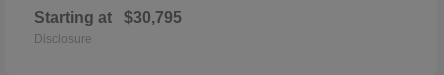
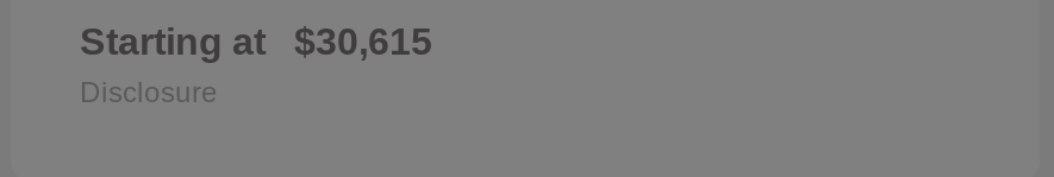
- Starting at $30,795
+ Starting at $30,615
